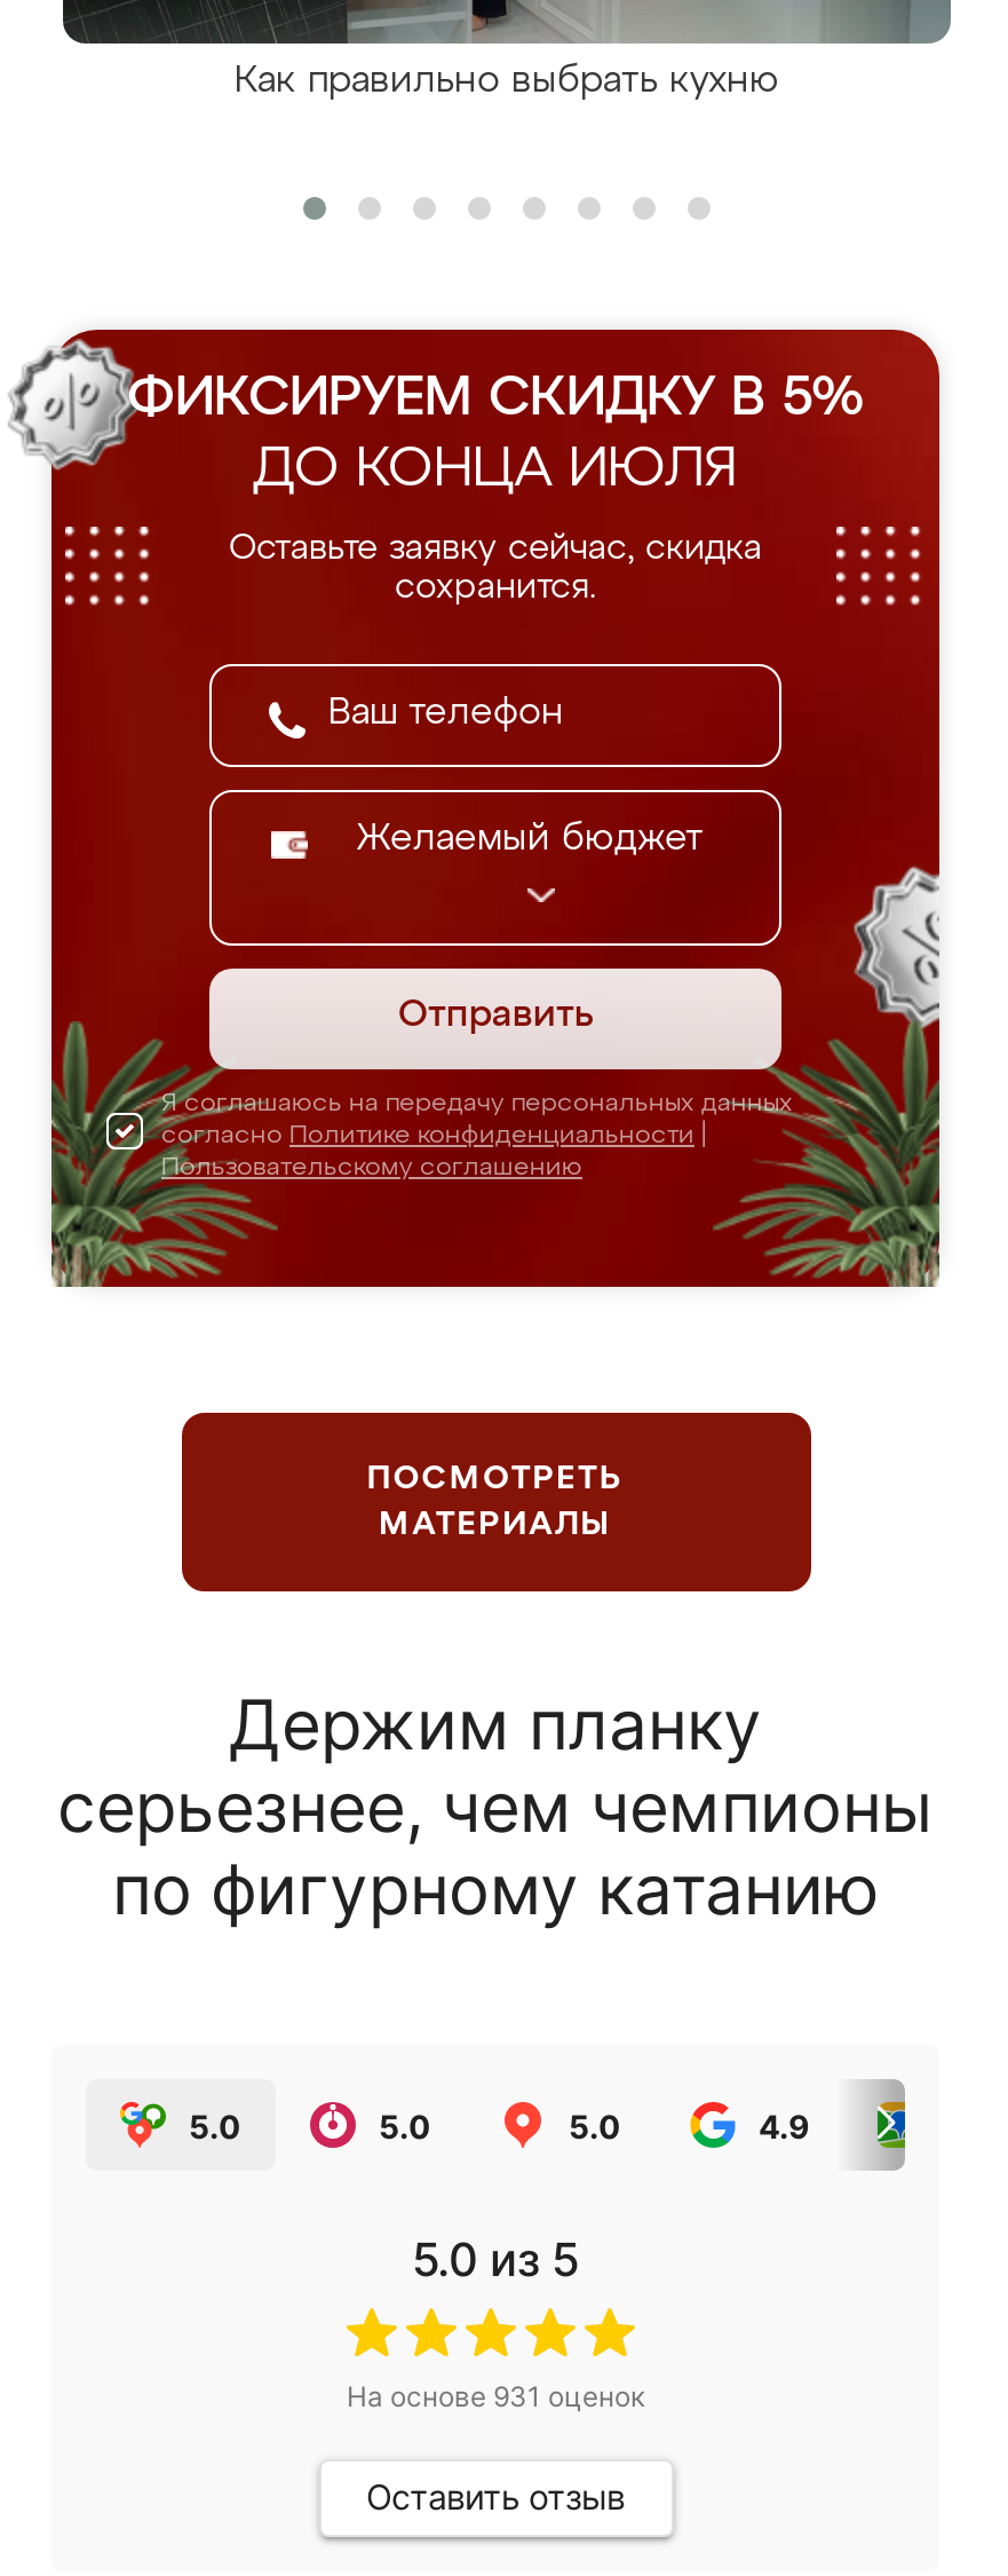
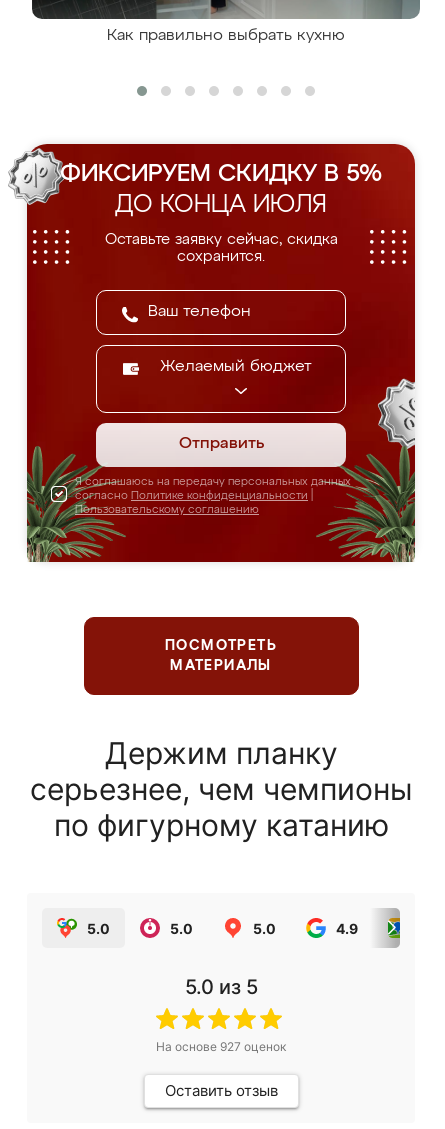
- На основе 931 оценок
+ На основе 927 оценок
